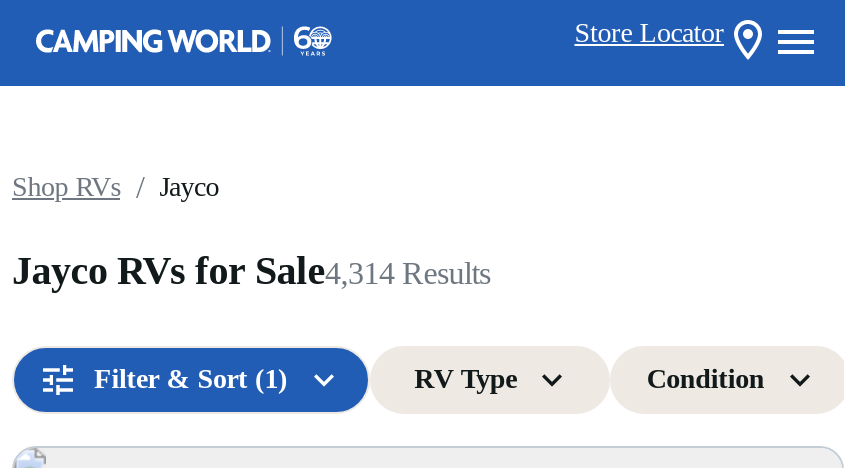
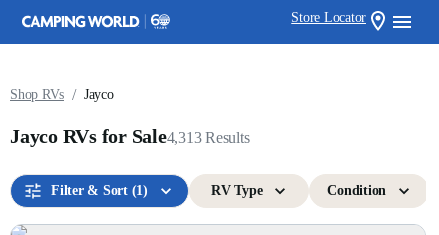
- Jayco RVs for Sale4,314 Results
+ Jayco RVs for Sale4,313 Results
